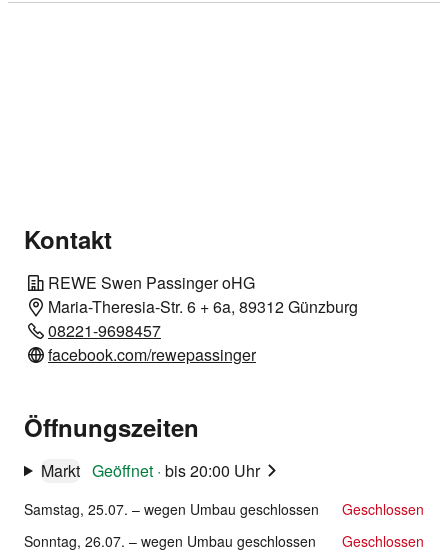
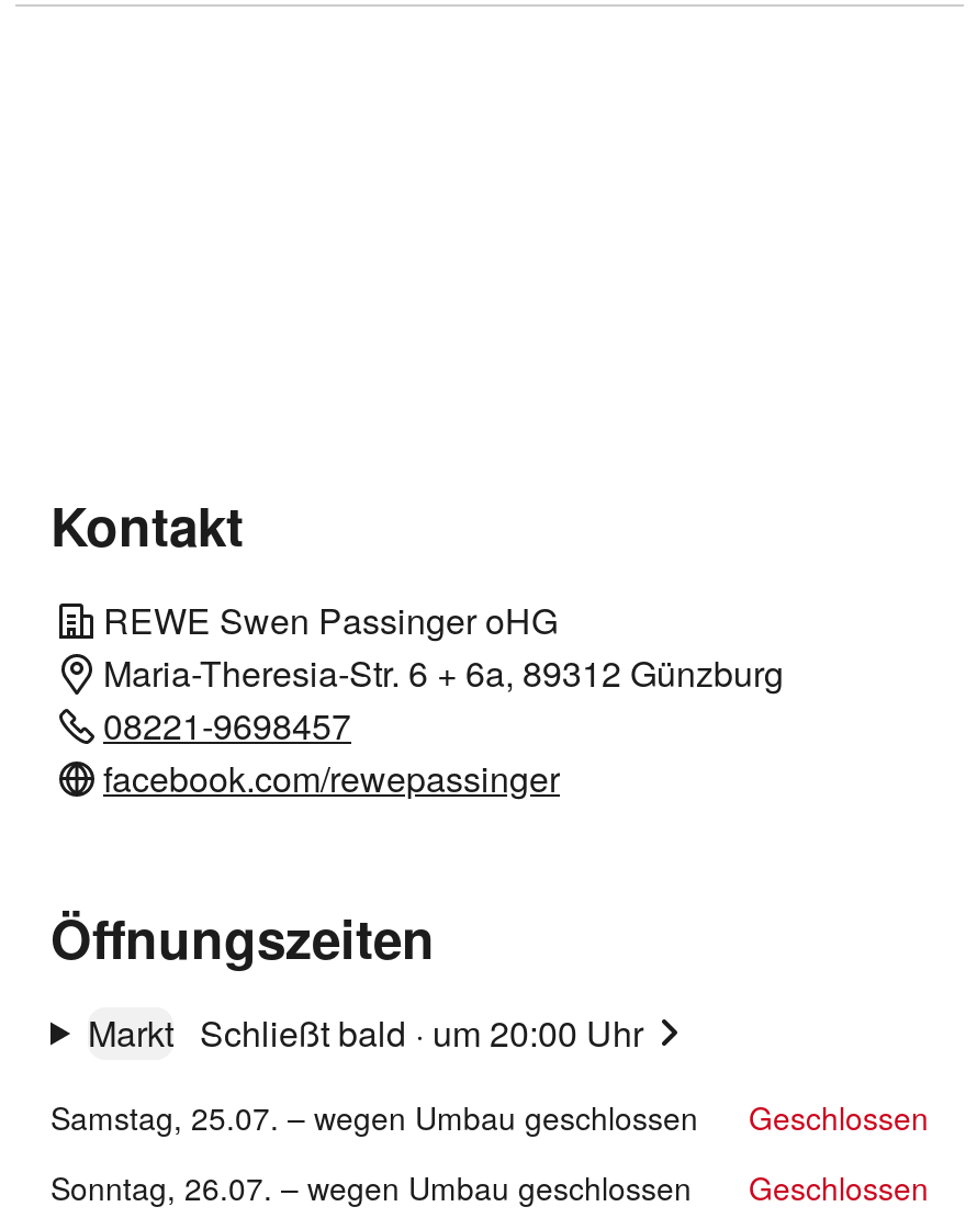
- Markt Geöffnet · bis 20:00 Uhr
+ Markt Schließt bald · um 20:00 Uhr
